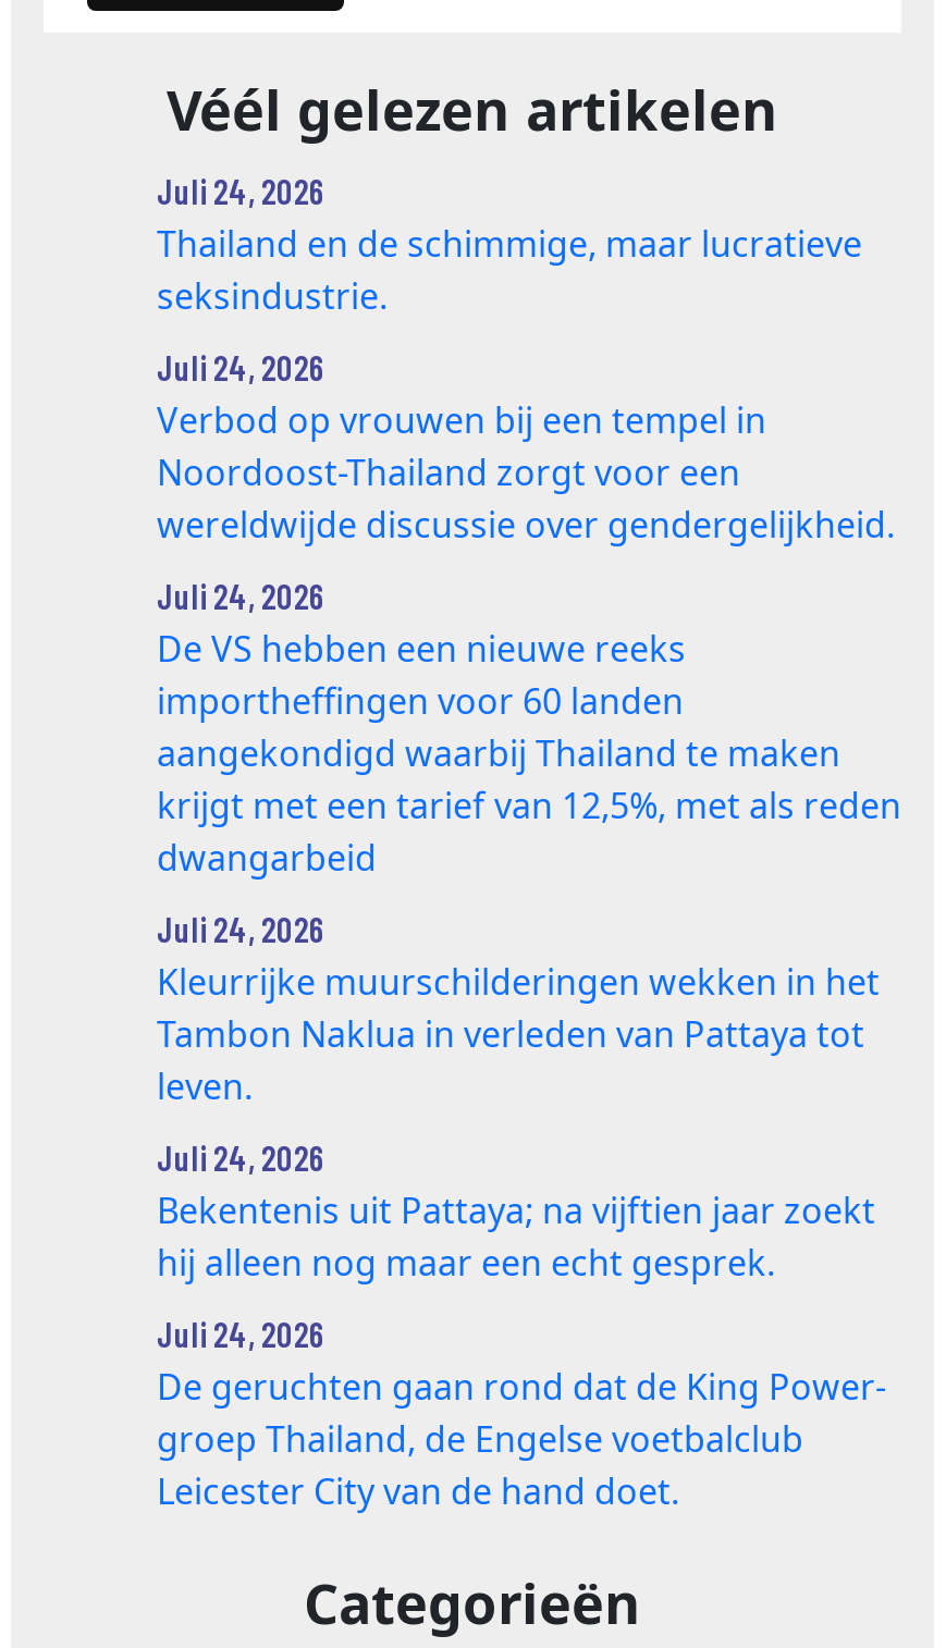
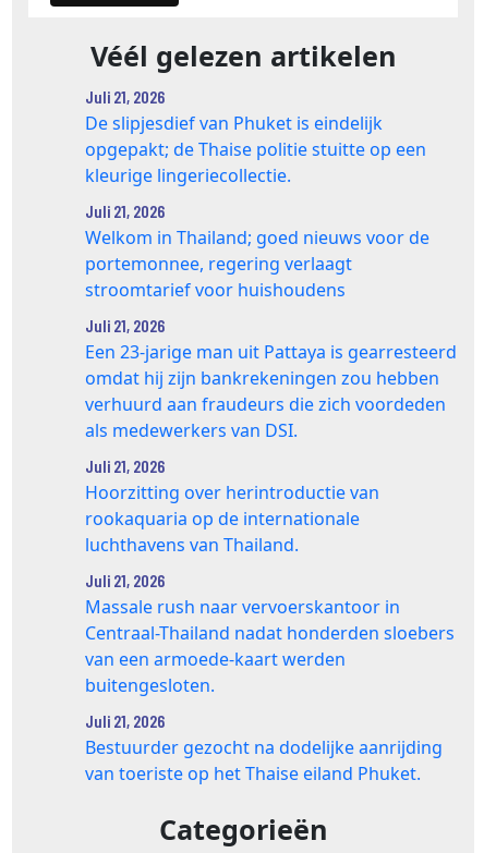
- Juli 24, 2026
- Thailand en de schimmige, maar lucratieve
- seksindustrie.
+ Juli 21, 2026
+ De slipjesdief van Phuket is eindelijk
+ opgepakt; de Thaise politie stuitte op een
+ kleurige lingeriecollectie.

- Juli 24, 2026
- Verbod op vrouwen bij een tempel in
- Noordoost-Thailand zorgt voor een
- wereldwijde discussie over gendergelijkheid.
+ Juli 21, 2026
+ Welkom in Thailand; goed nieuws voor de
+ portemonnee, regering verlaagt
+ stroomtarief voor huishoudens

- Juli 24, 2026
- De VS hebben een nieuwe reeks
- importheffingen voor 60 landen
- aangekondigd waarbij Thailand te maken
- krijgt met een tarief van 12,5%, met als reden
- dwangarbeid
+ Juli 21, 2026
+ Een 23-jarige man uit Pattaya is gearresteerd
+ omdat hij zijn bankrekeningen zou hebben
+ verhuurd aan fraudeurs die zich voordeden
+ als medewerkers van DSI.

- Juli 24, 2026
- Kleurrijke muurschilderingen wekken in het
- Tambon Naklua in verleden van Pattaya tot
- leven.
+ Juli 21, 2026
+ Hoorzitting over herintroductie van
+ rookaquaria op de internationale
+ luchthavens van Thailand.

- Juli 24, 2026
- Bekentenis uit Pattaya; na vijftien jaar zoekt
- hij alleen nog maar een echt gesprek.
+ Juli 21, 2026
+ Massale rush naar vervoerskantoor in
+ Centraal-Thailand nadat honderden sloebers
+ van een armoede-kaart werden
+ buitengesloten.

- Juli 24, 2026
- De geruchten gaan rond dat de King Power-
- groep Thailand, de Engelse voetbalclub
- Leicester City van de hand doet.
+ Juli 21, 2026
+ Bestuurder gezocht na dodelijke aanrijding
+ van toeriste op het Thaise eiland Phuket.
